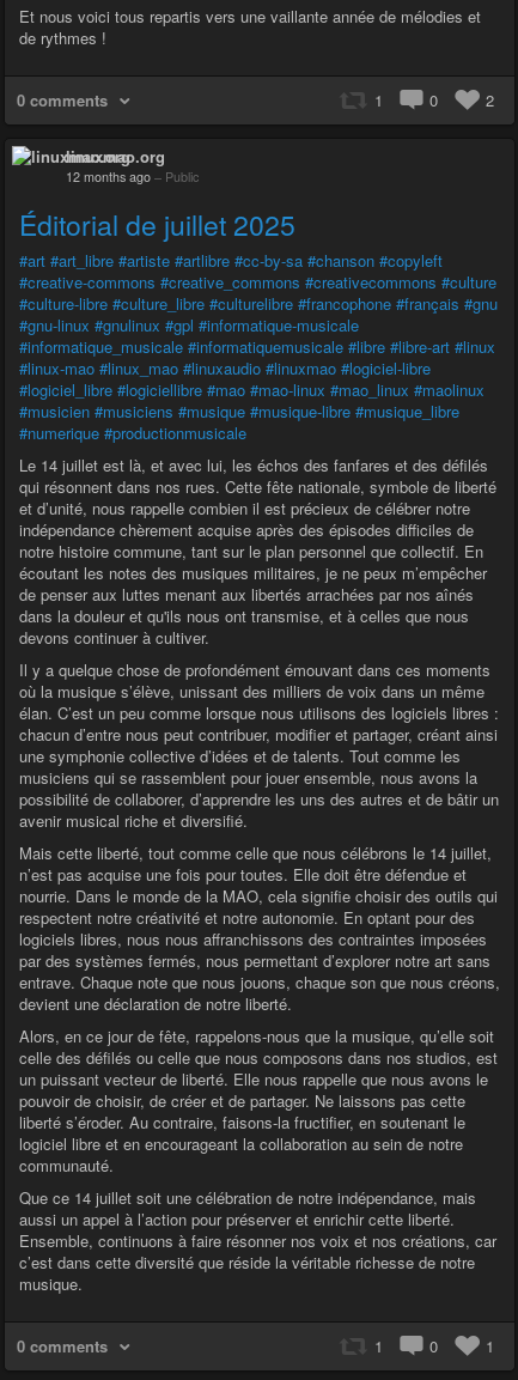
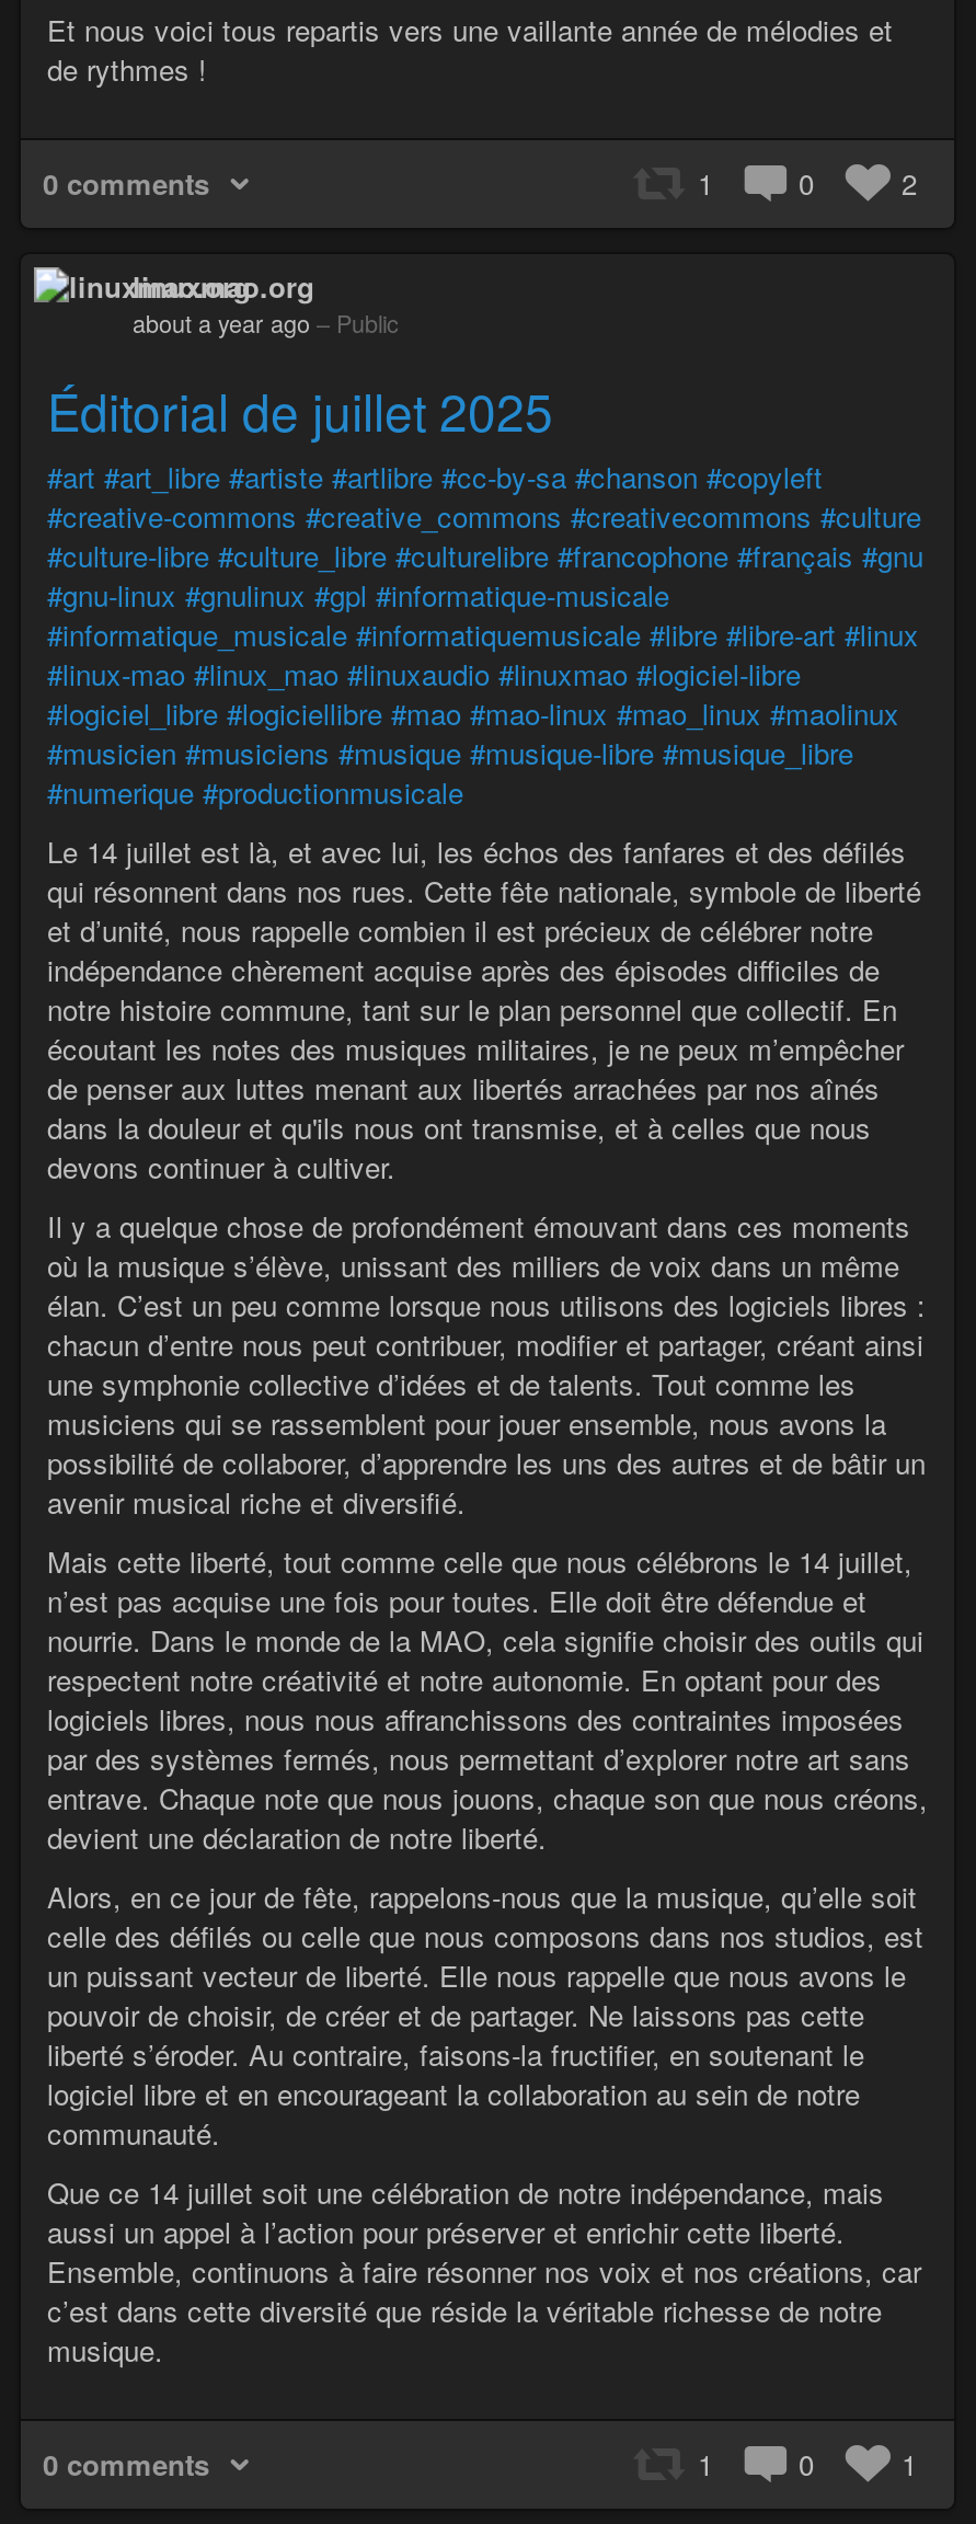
- 12 months ago – Public
+ about a year ago – Public
